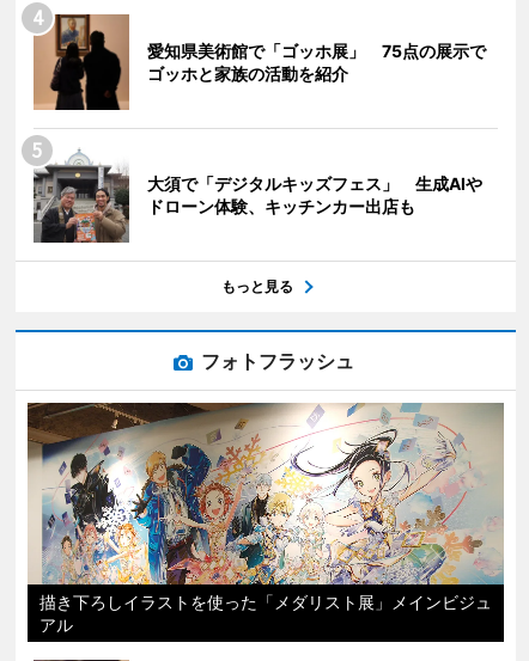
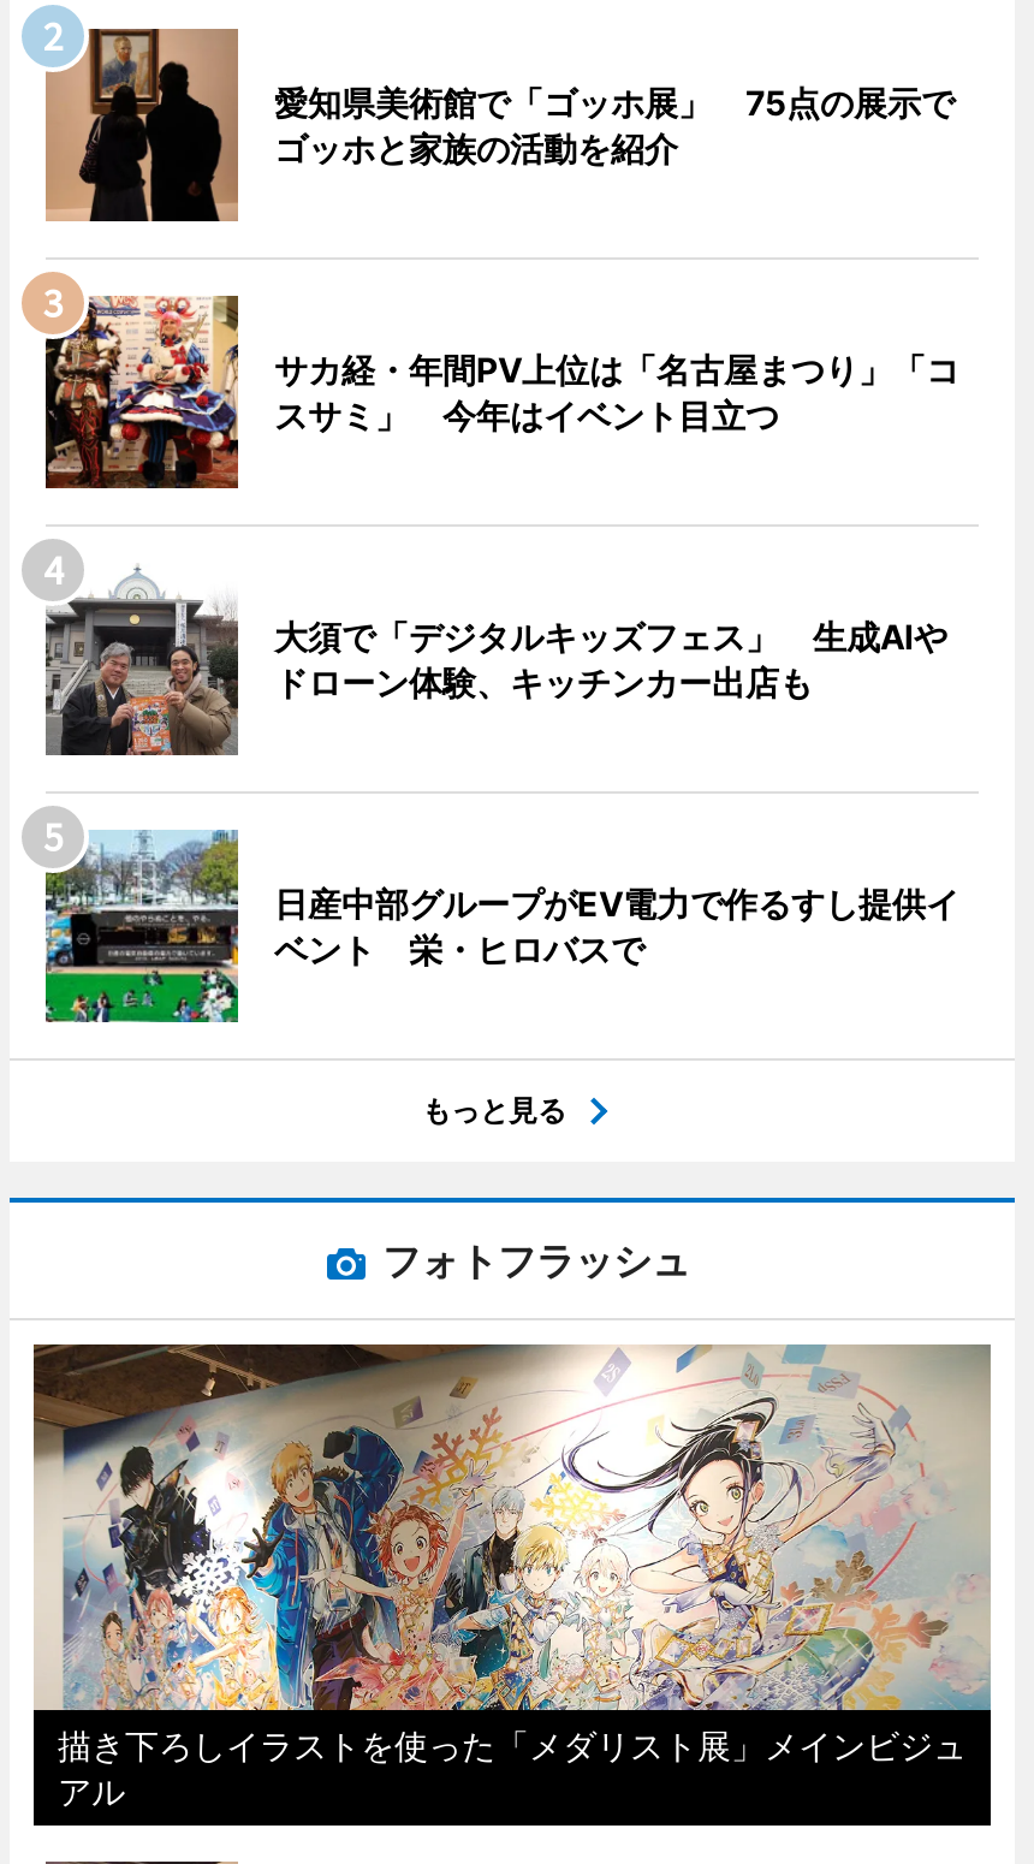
+ [image]
+ サカ経・年間PV上位は「名古屋まつり」「コ
+ スサミ」 今年はイベント目立つ

+ [image]
+ 日産中部グループがEV電力で作るすし提供イ
+ ベント 栄・ヒロバスで
